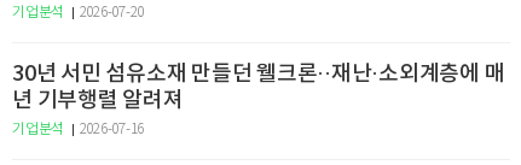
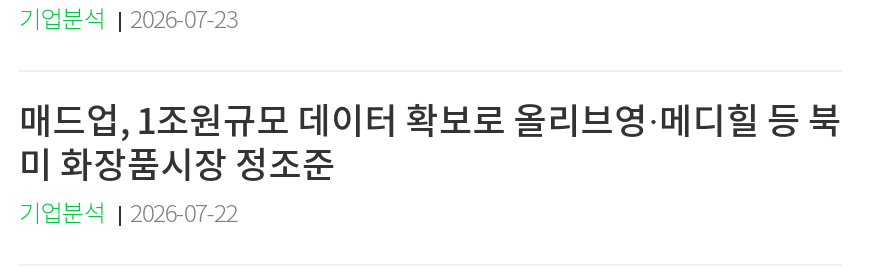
- 기업분석 2026-07-20
+ 기업분석 2026-07-23

- 30년 서민 섬유소재 만들던 웰크론··재난·소외계층에 매
- 년 기부행렬 알려져
+ 매드업, 1조원규모 데이터 확보로 올리브영·메디힐 등 북
+ 미 화장품시장 정조준

- 기업분석 2026-07-16
+ 기업분석 2026-07-22
